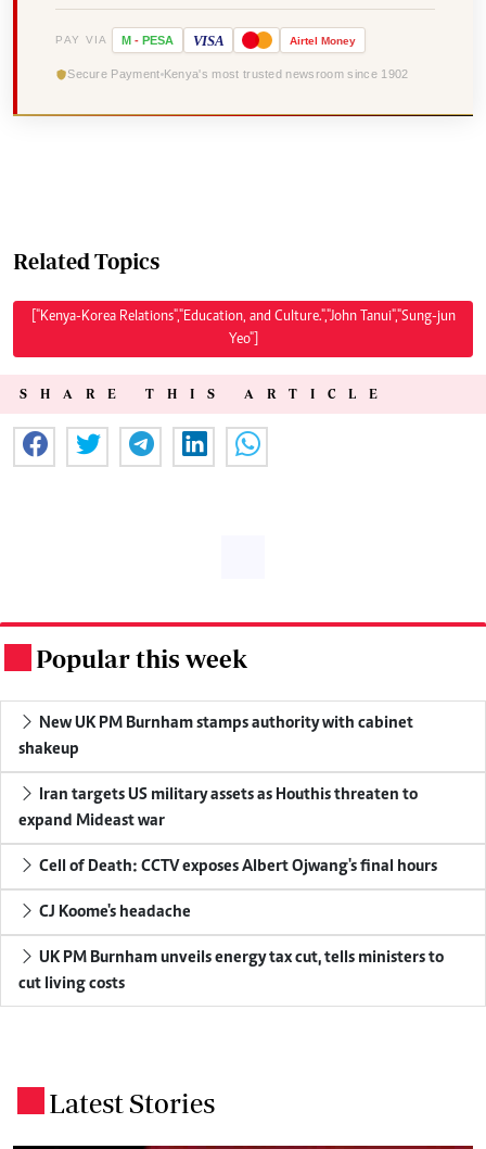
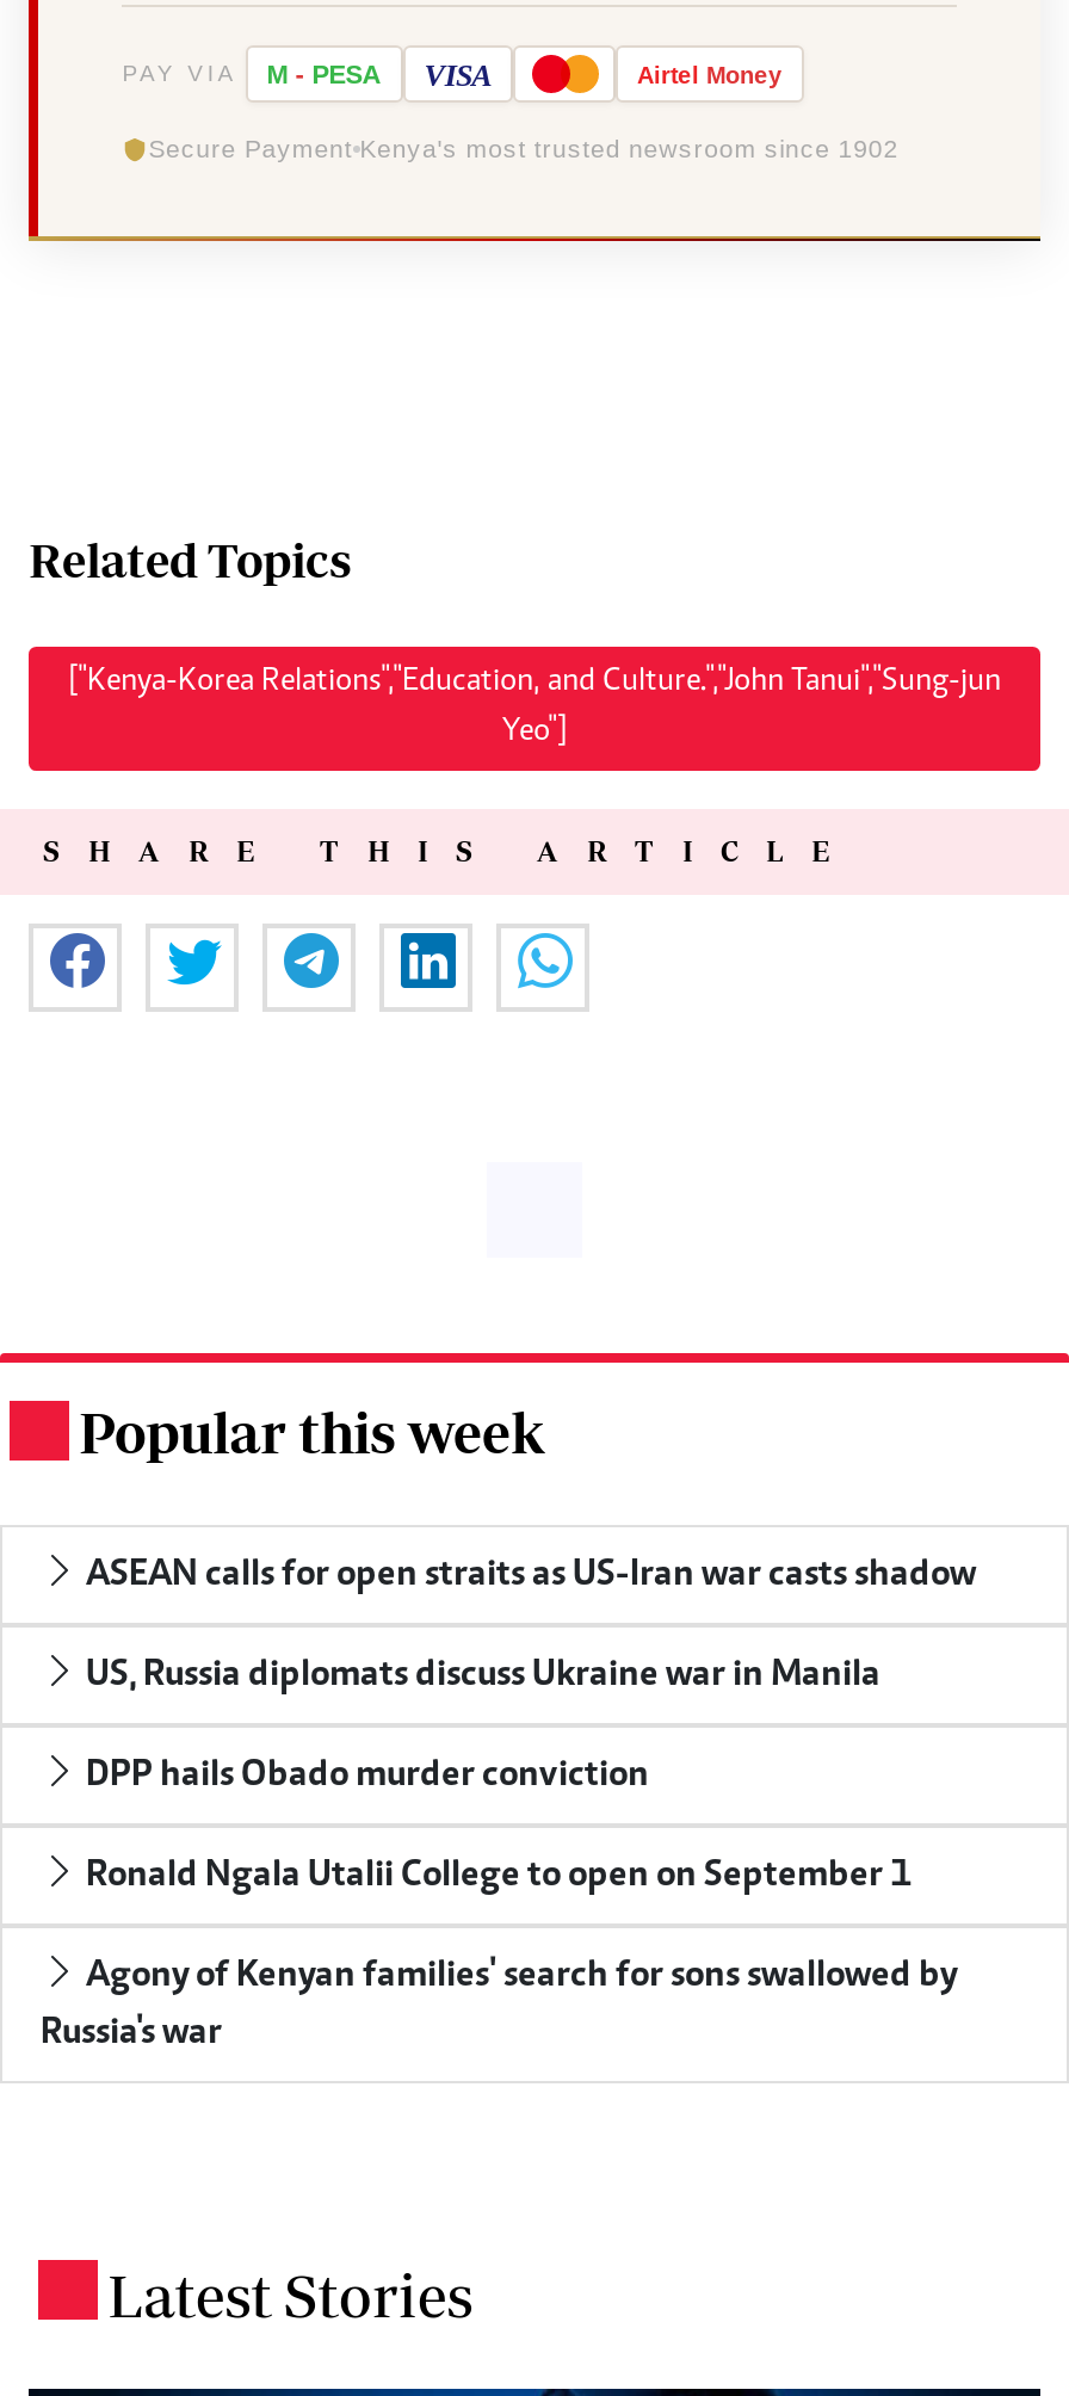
- New UK PM Burnham stamps authority with cabinet
- shakeup
- Iran targets US military assets as Houthis threaten to
- expand Mideast war
- Cell of Death: CCTV exposes Albert Ojwang's final hours
- CJ Koome's headache
- UK PM Burnham unveils energy tax cut, tells ministers to
- cut living costs
+ ASEAN calls for open straits as US-Iran war casts shadow
+ US, Russia diplomats discuss Ukraine war in Manila
+ DPP hails Obado murder conviction
+ Ronald Ngala Utalii College to open on September 1
+ Agony of Kenyan families' search for sons swallowed by
+ Russia's war
